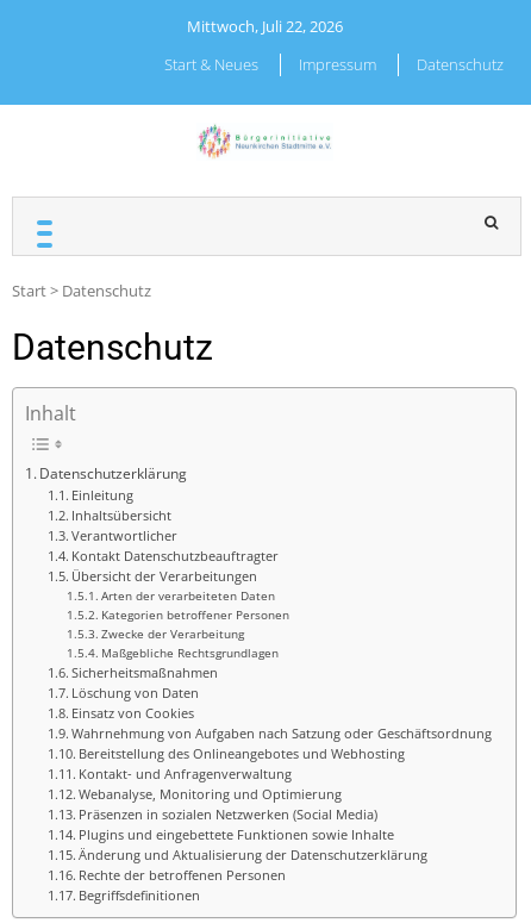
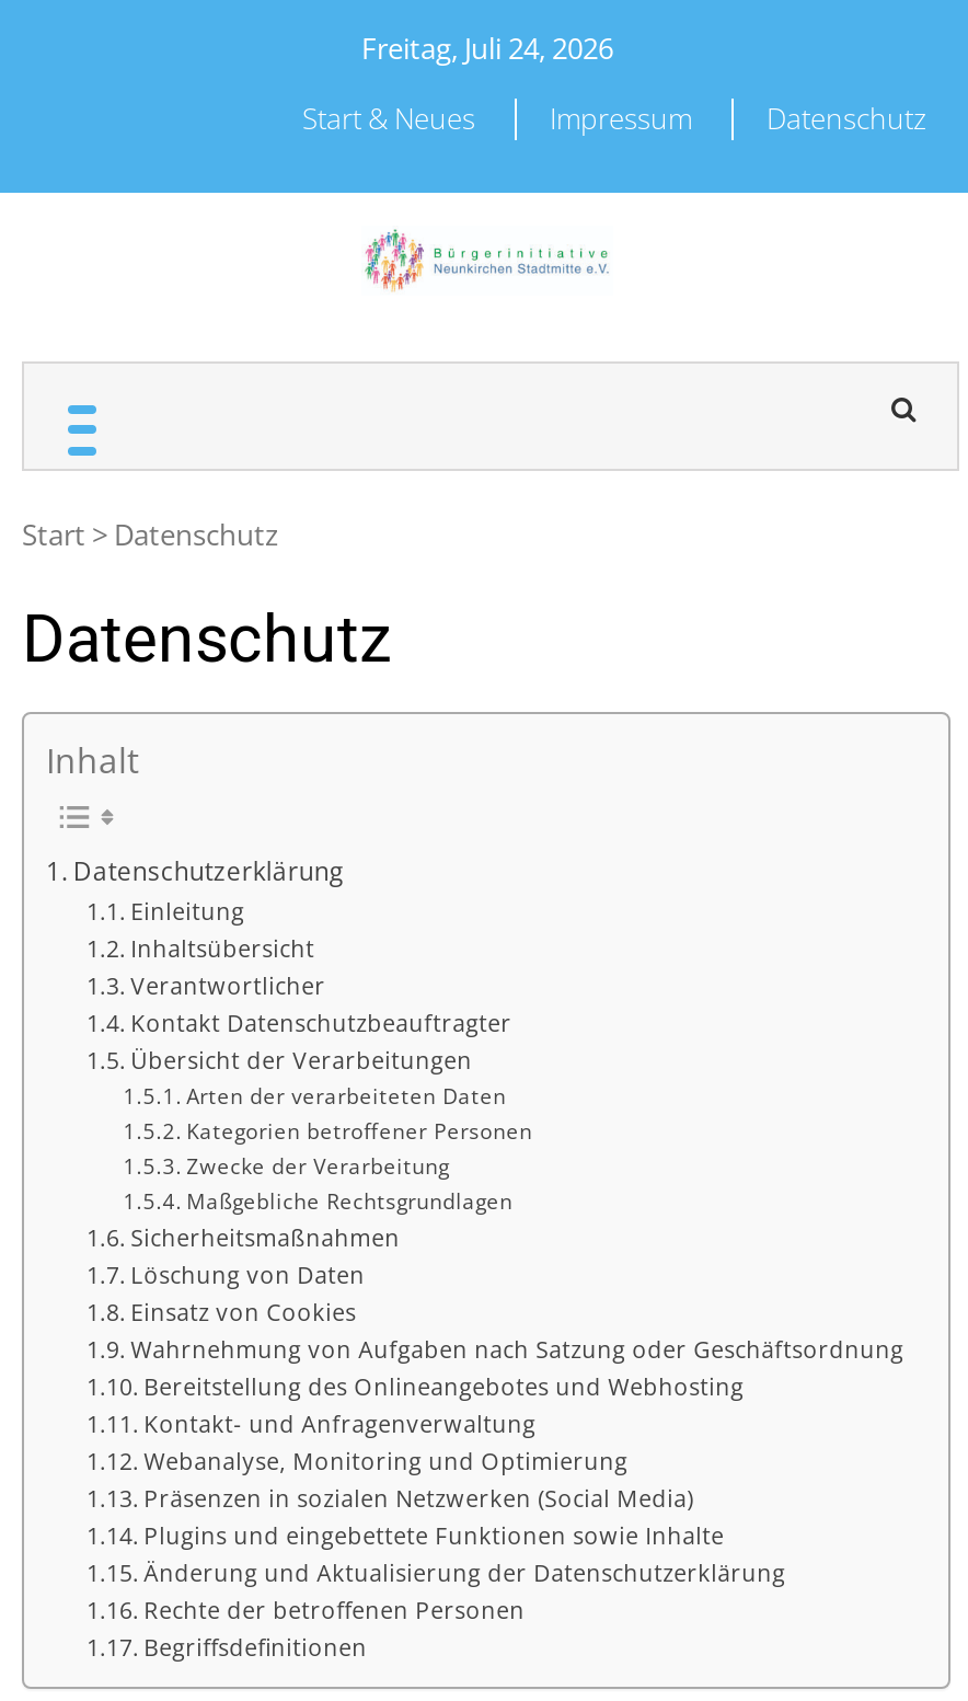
- Mittwoch, Juli 22, 2026
+ Freitag, Juli 24, 2026
